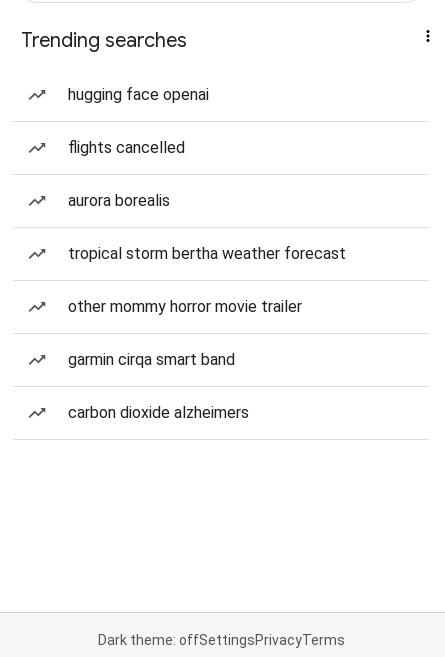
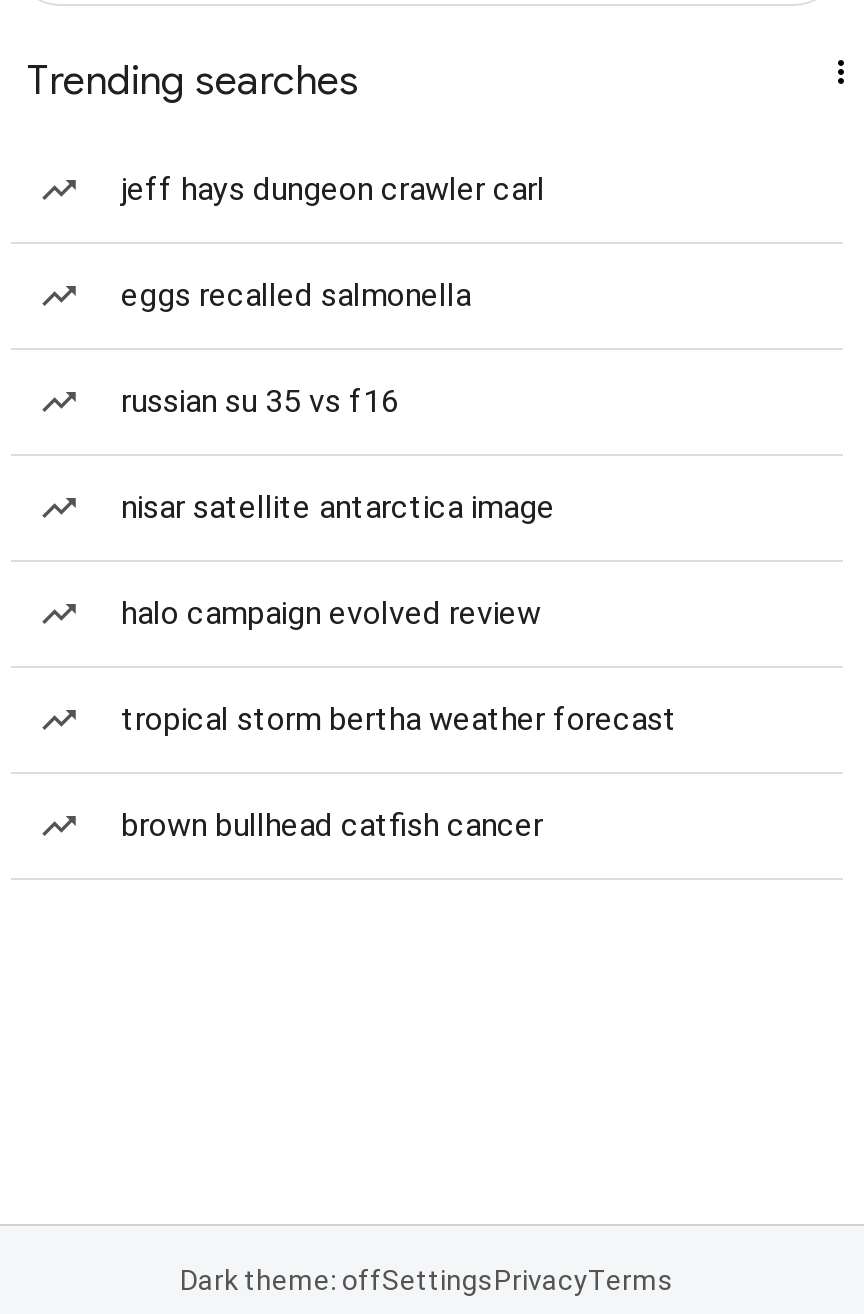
- hugging face openai
- flights cancelled
- aurora borealis
+ jeff hays dungeon crawler carl
+ eggs recalled salmonella
+ russian su 35 vs f16
+ nisar satellite antarctica image
+ halo campaign evolved review

moved down: tropical storm bertha weather forecast

- other mommy horror movie trailer
- garmin cirqa smart band
- carbon dioxide alzheimers
+ brown bullhead catfish cancer
